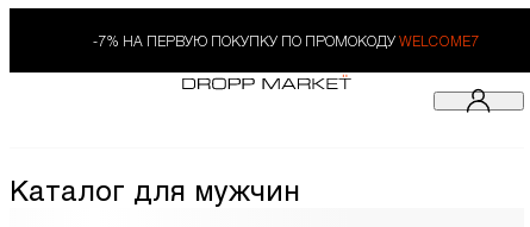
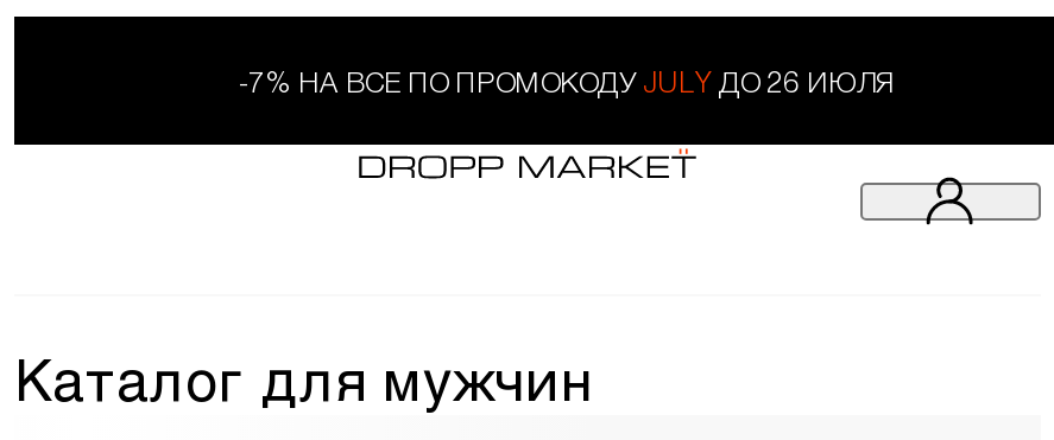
- -7% НА ПЕРВУЮ ПОКУПКУ ПО ПРОМОКОДУ WELCOME7
+ -7% НА ВСЕ ПО ПРОМОКОДУ JULY ДО 26 ИЮЛЯ
